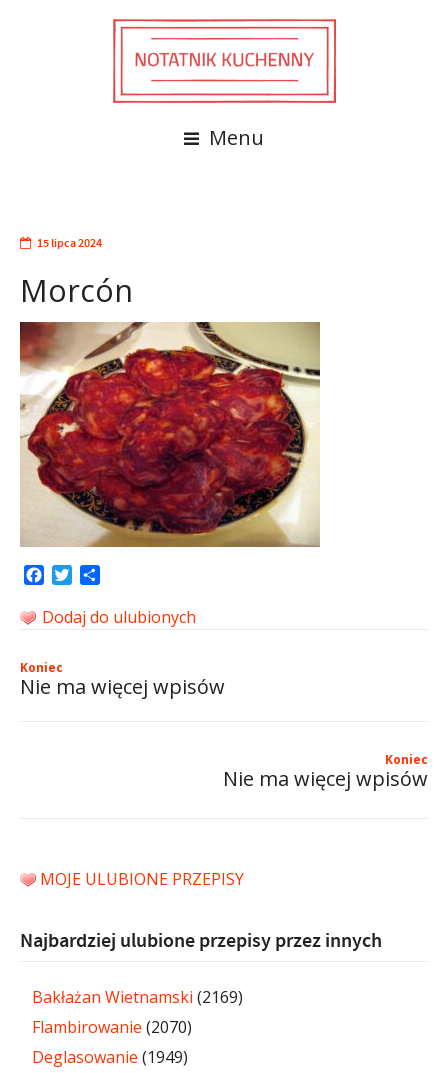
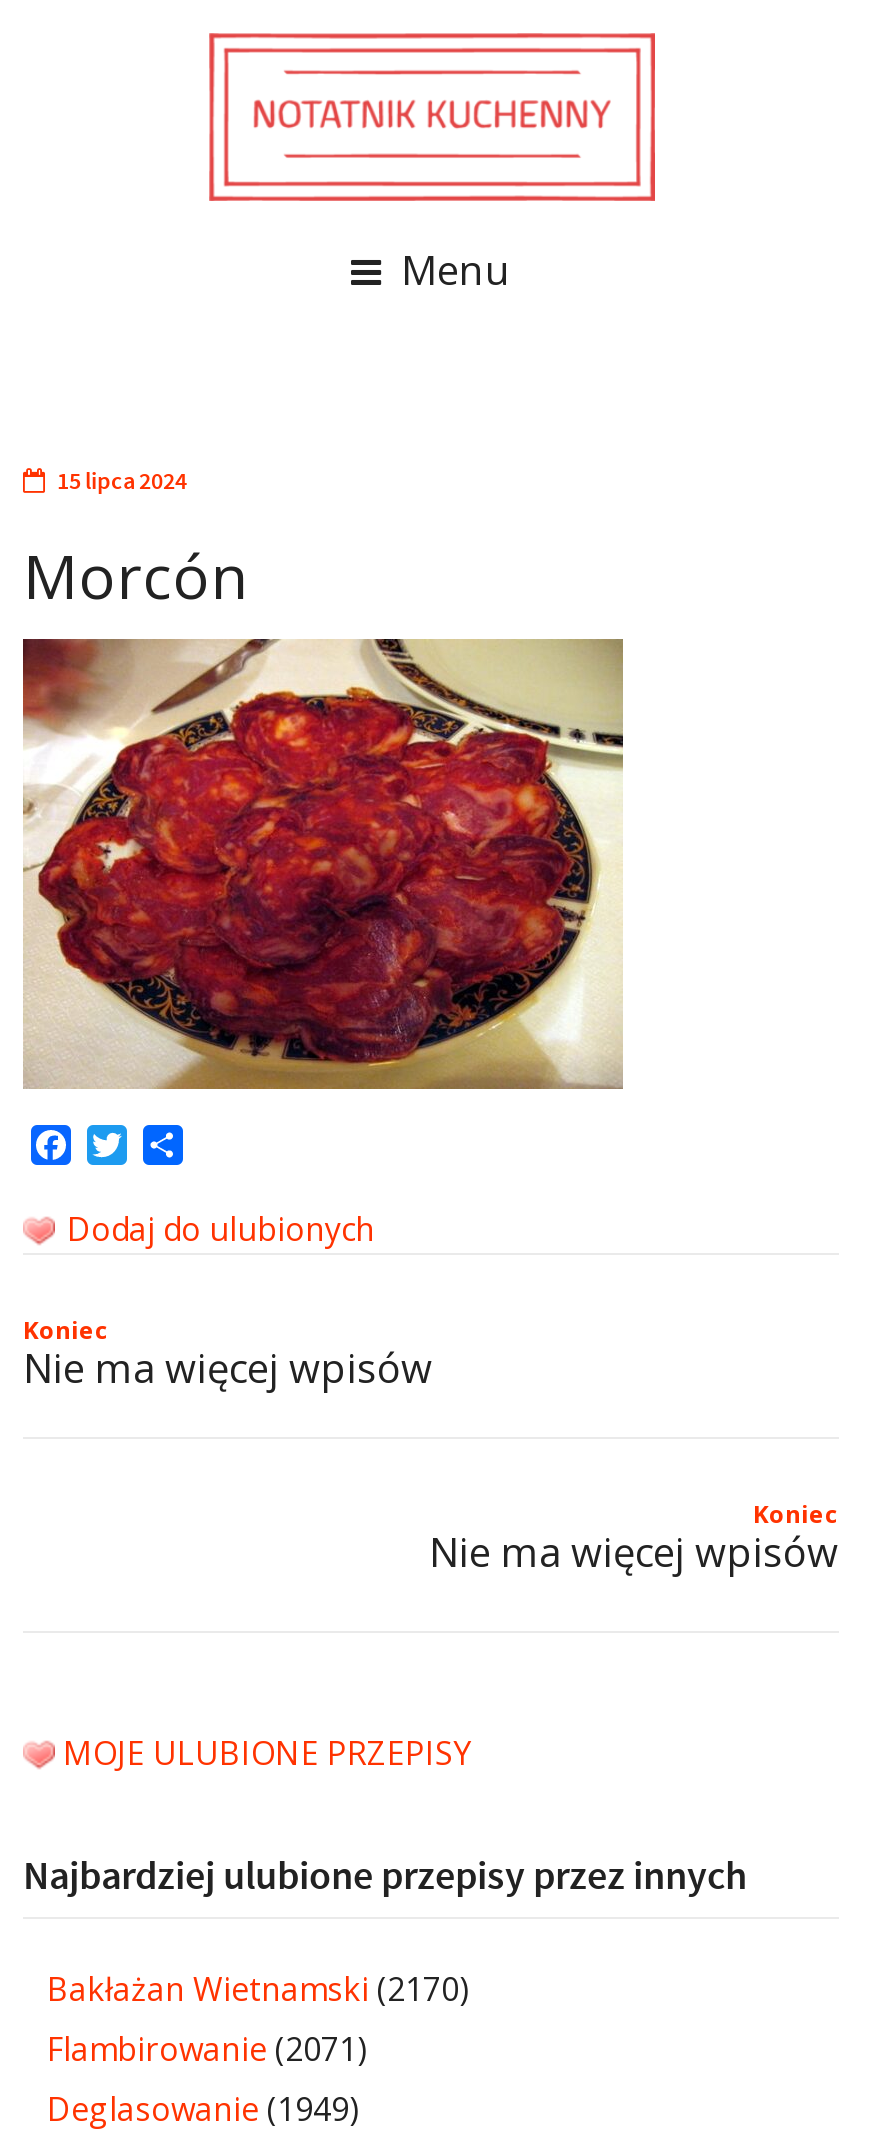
- Bakłażan Wietnamski (2169)
+ Bakłażan Wietnamski (2170)

- Flambirowanie (2070)
+ Flambirowanie (2071)
